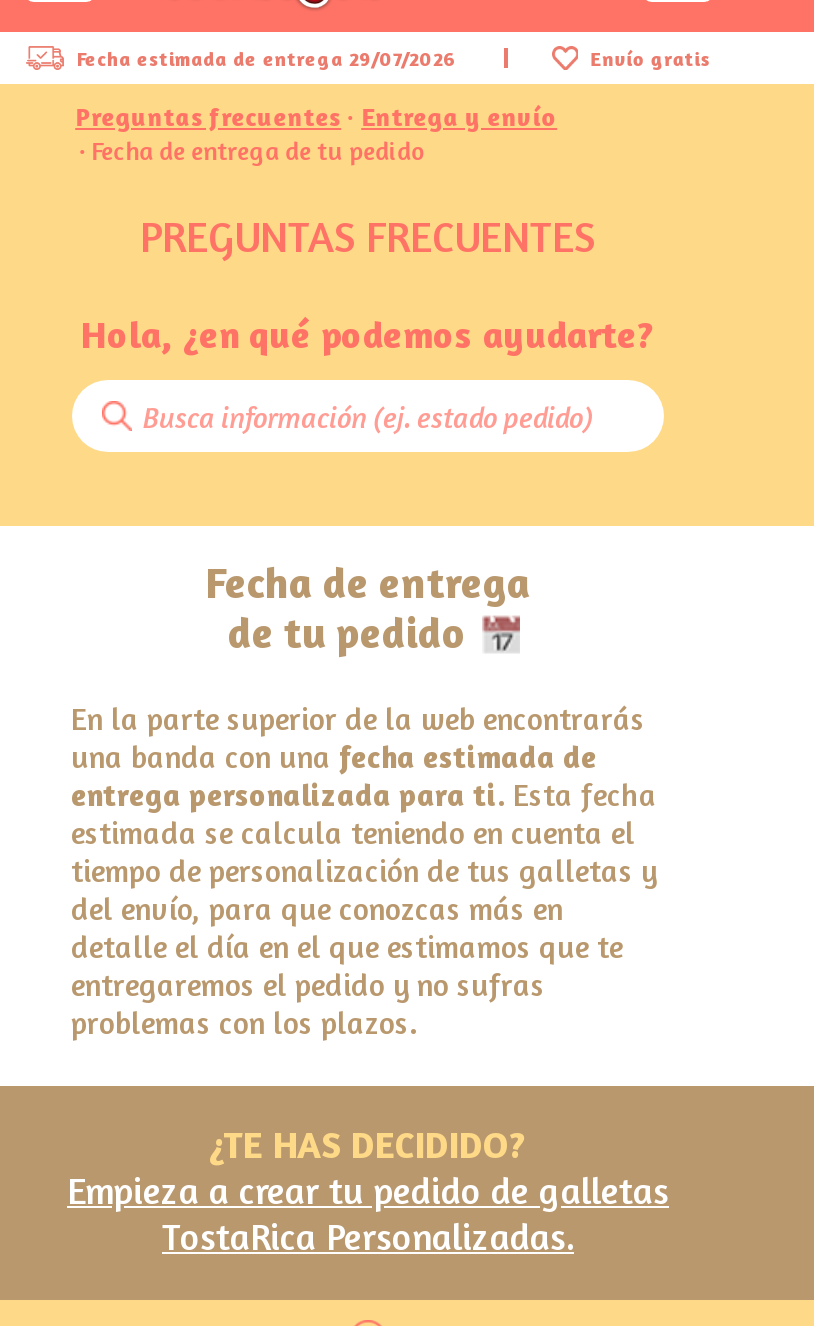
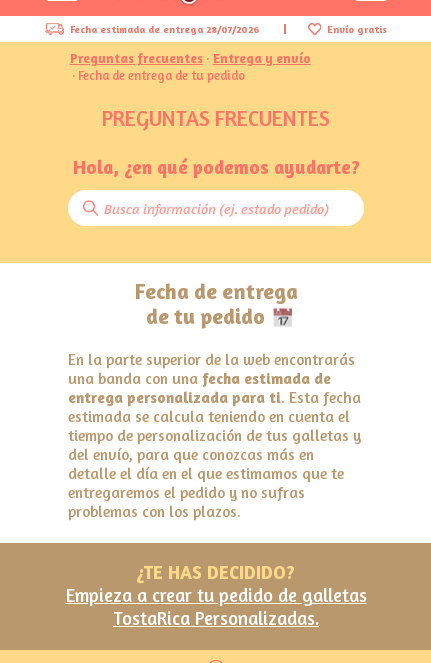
- Fecha estimada de entrega 29/07/2026
+ Fecha estimada de entrega 28/07/2026
